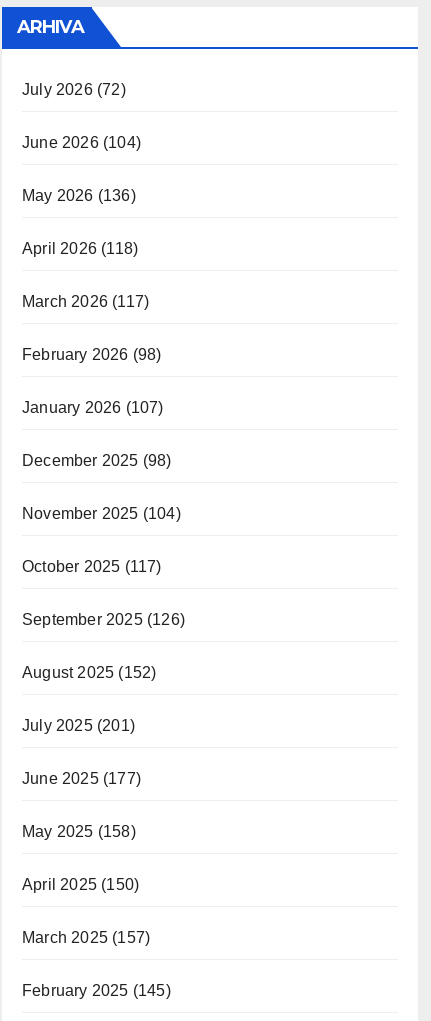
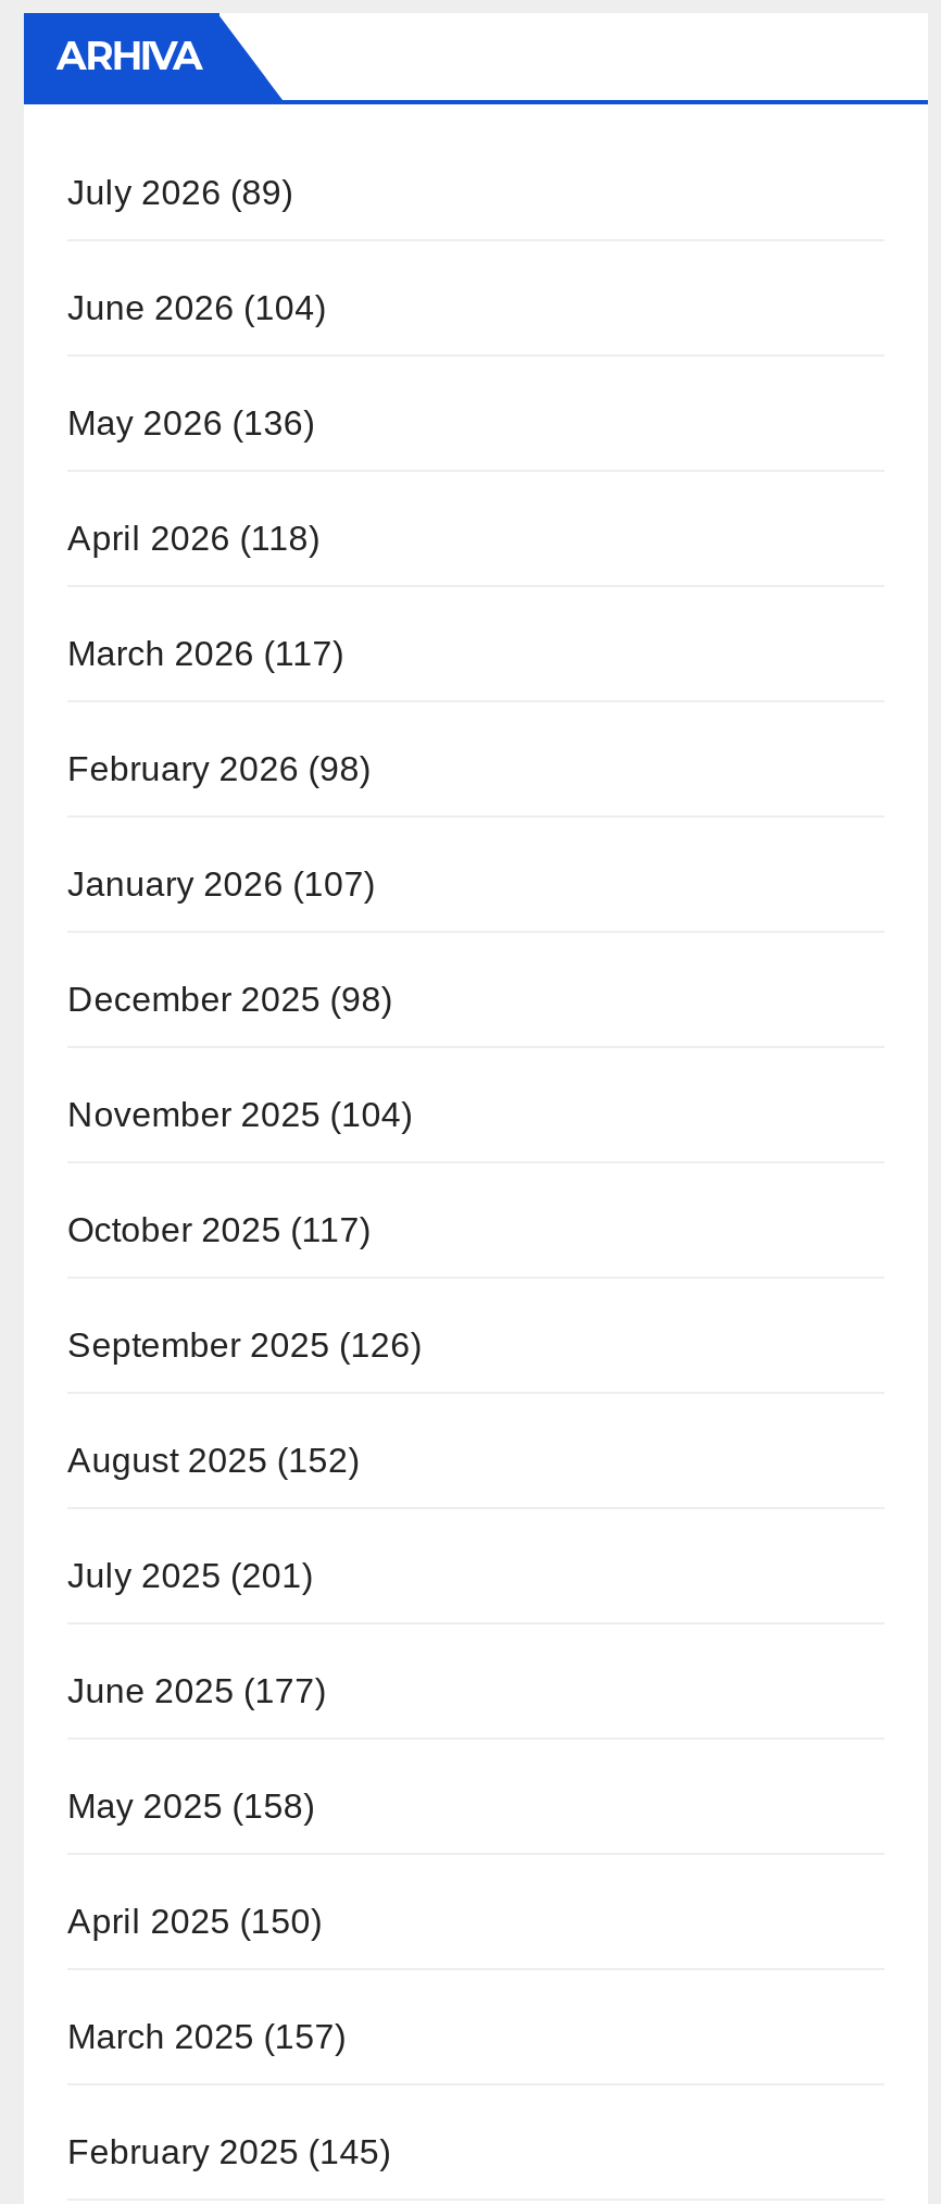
- July 2026 (72)
+ July 2026 (89)
